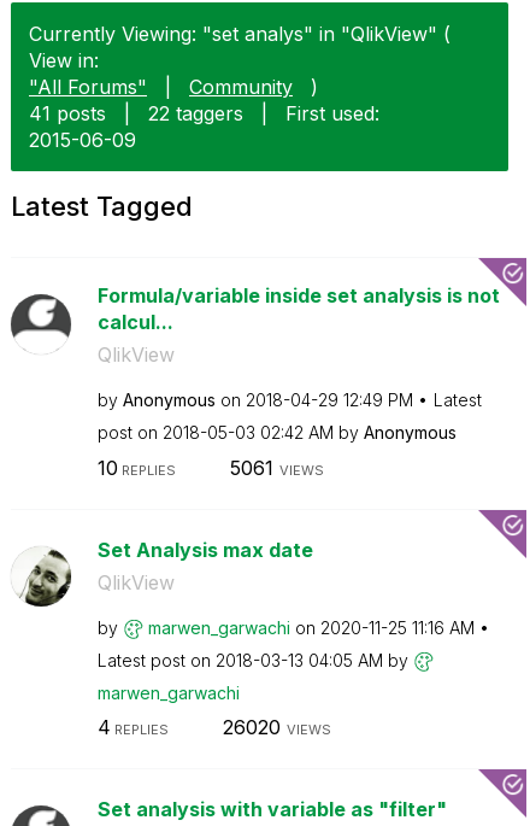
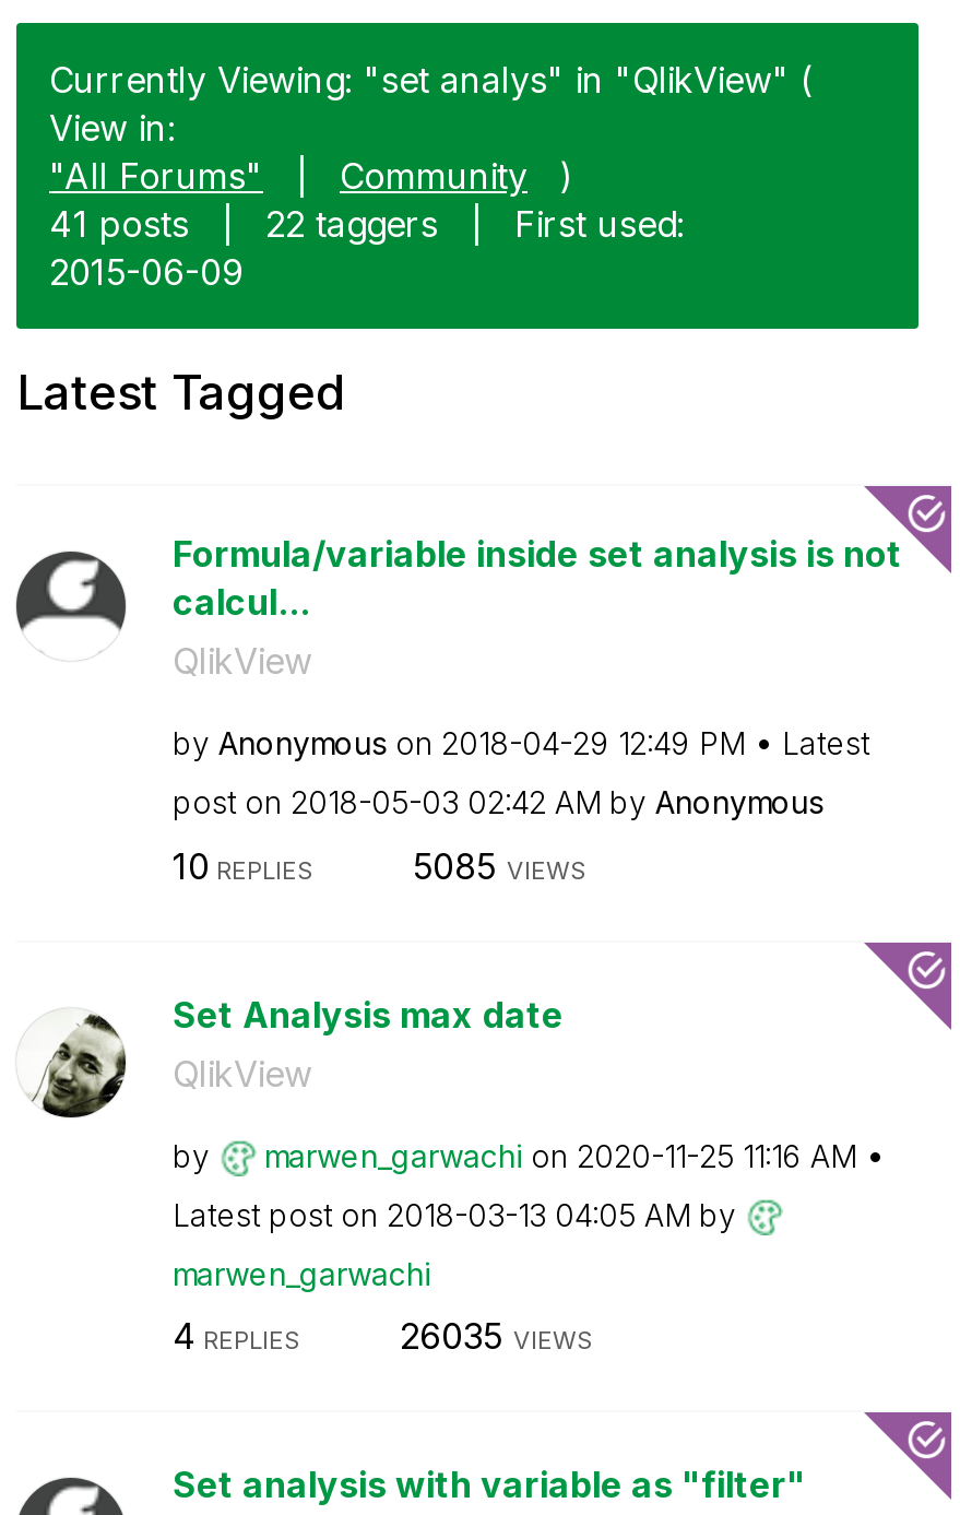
- 5061 VIEWS
+ 5085 VIEWS

- 26020 VIEWS
+ 26035 VIEWS
